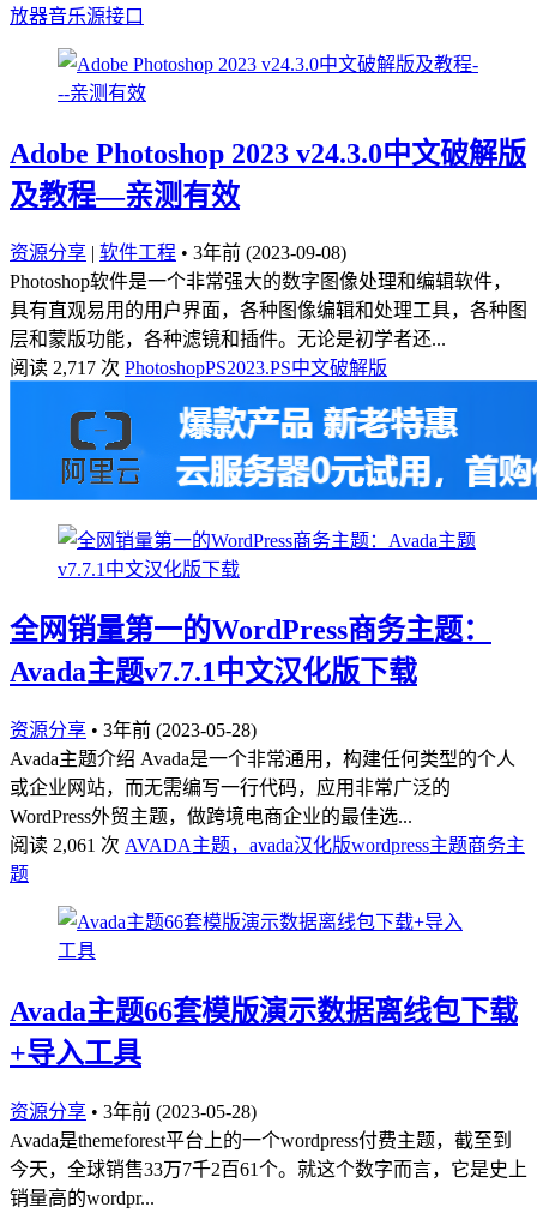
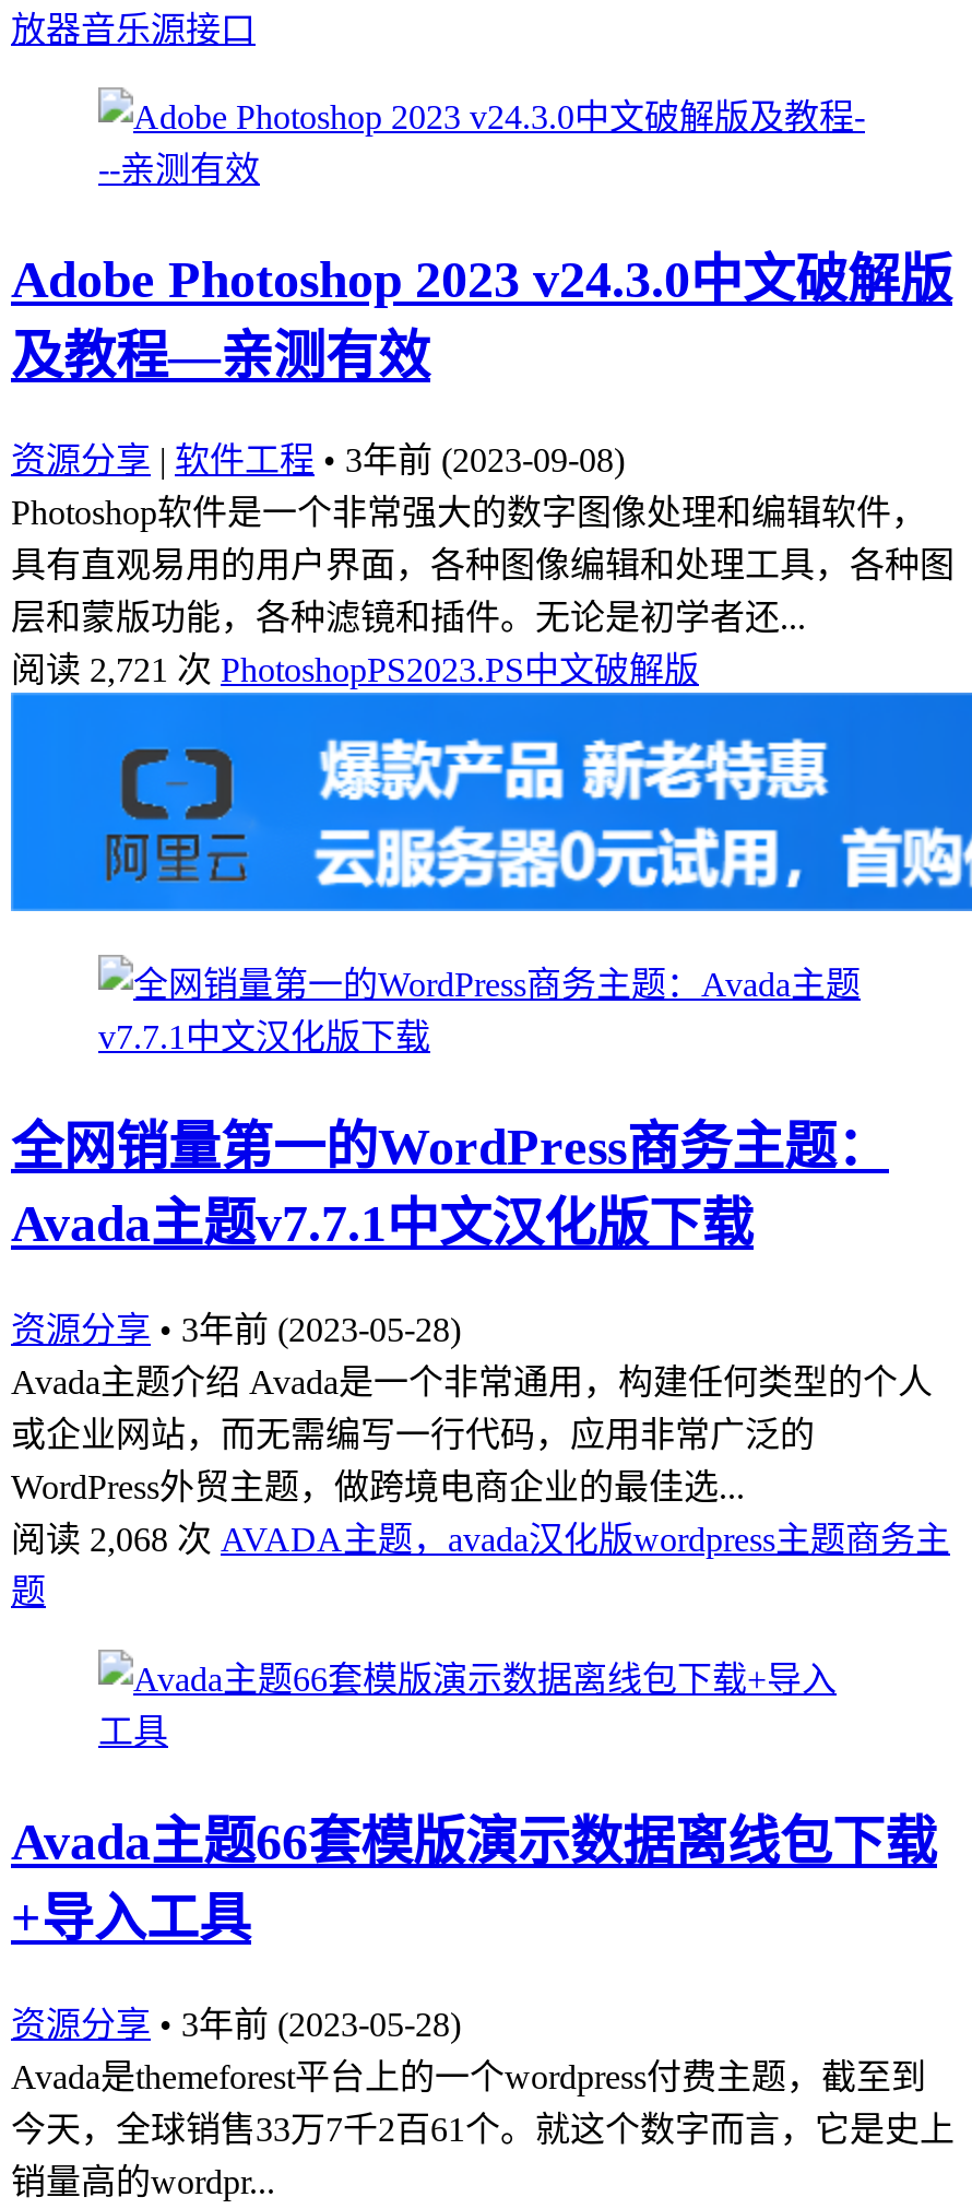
- 阅读 2,717 次PhotoshopPS2023.PS中文破解版
+ 阅读 2,721 次PhotoshopPS2023.PS中文破解版

- 阅读 2,061 次AVADA主题，avada汉化版wordpress主题商务主
+ 阅读 2,068 次AVADA主题，avada汉化版wordpress主题商务主
